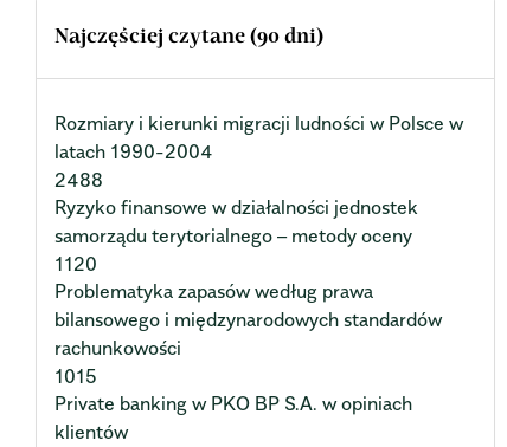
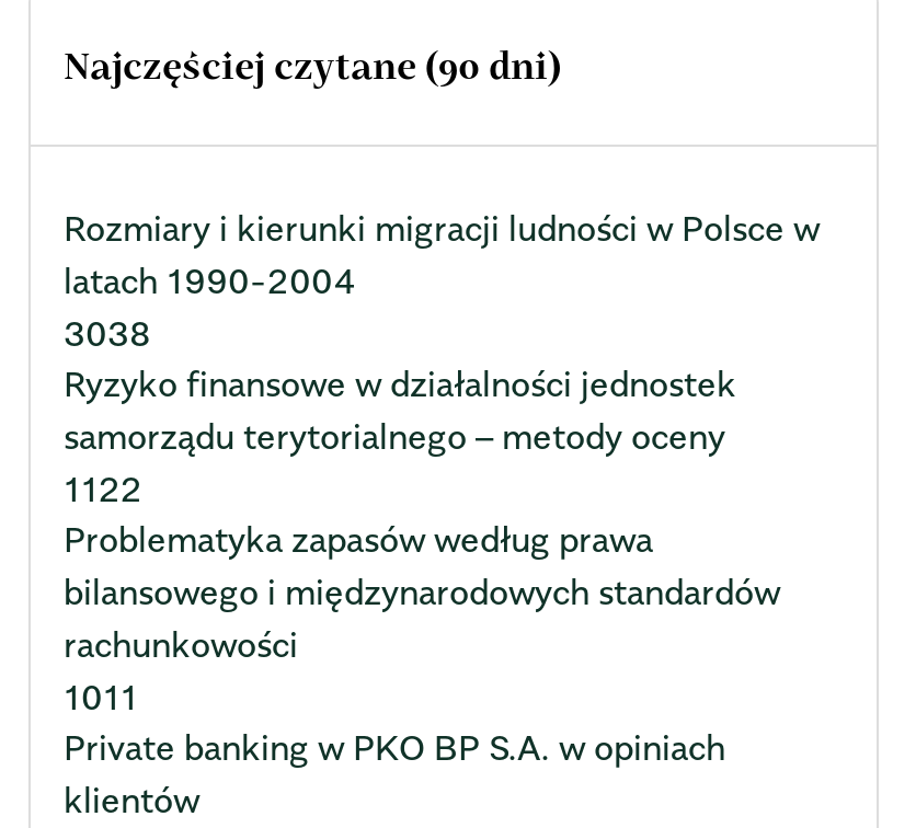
- 2488
+ 3038

- 1120
+ 1122

- 1015
+ 1011
